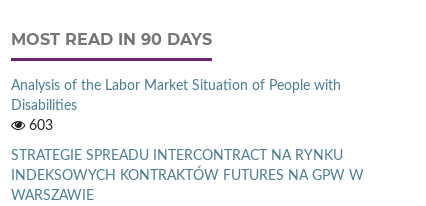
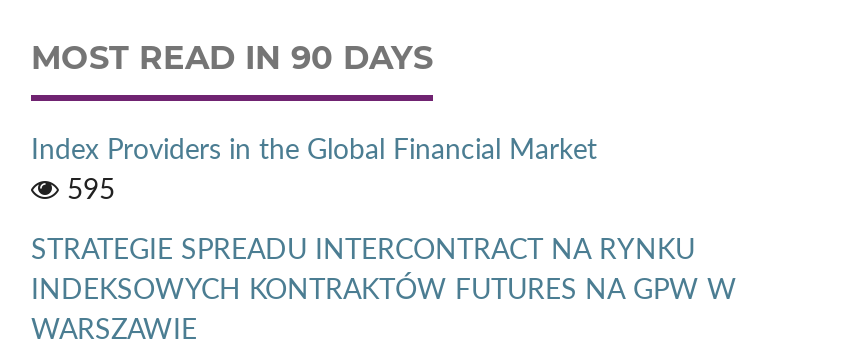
- Analysis of the Labor Market Situation of People with
- Disabilities
- 603
+ Index Providers in the Global Financial Market
+ 595
